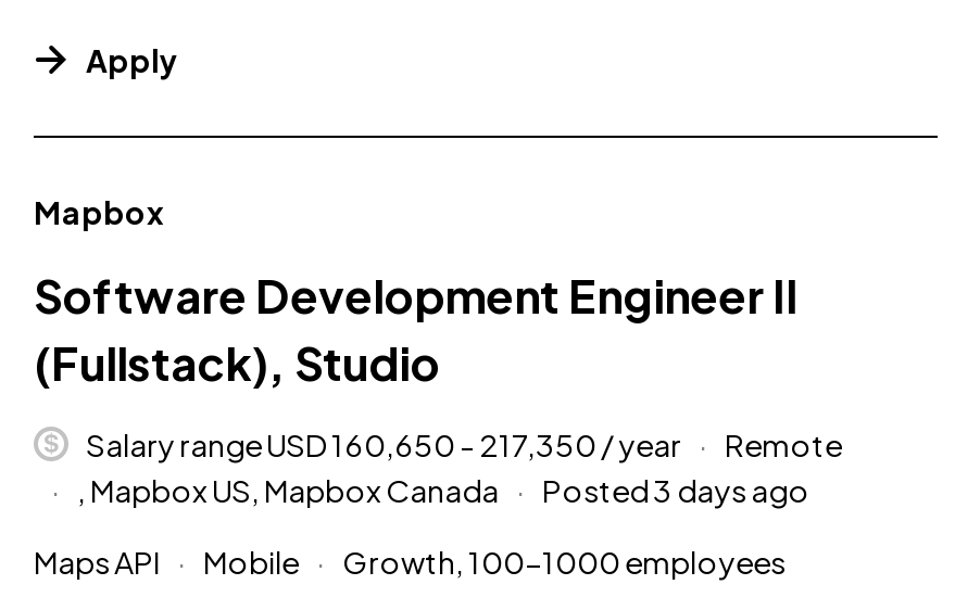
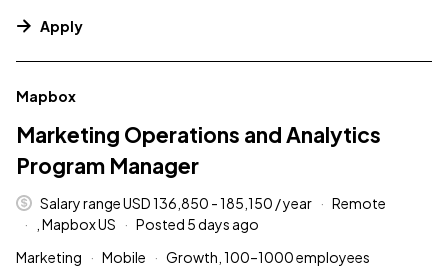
- Software Development Engineer II
- (Fullstack), Studio
+ Marketing Operations and Analytics
+ Program Manager

- Salary range USD 160,650 - 217,350 / year
+ Salary range USD 136,850 - 185,150 / year

- , Mapbox US, Mapbox Canada
- Posted 3 days ago
+ , Mapbox US
+ Posted 5 days ago

- Maps API
+ Marketing
